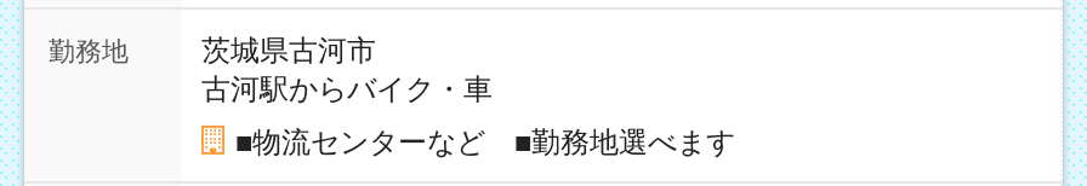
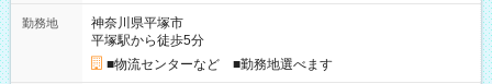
- 茨城県古河市
- 古河駅からバイク・車
+ 神奈川県平塚市
+ 平塚駅から徒歩5分
